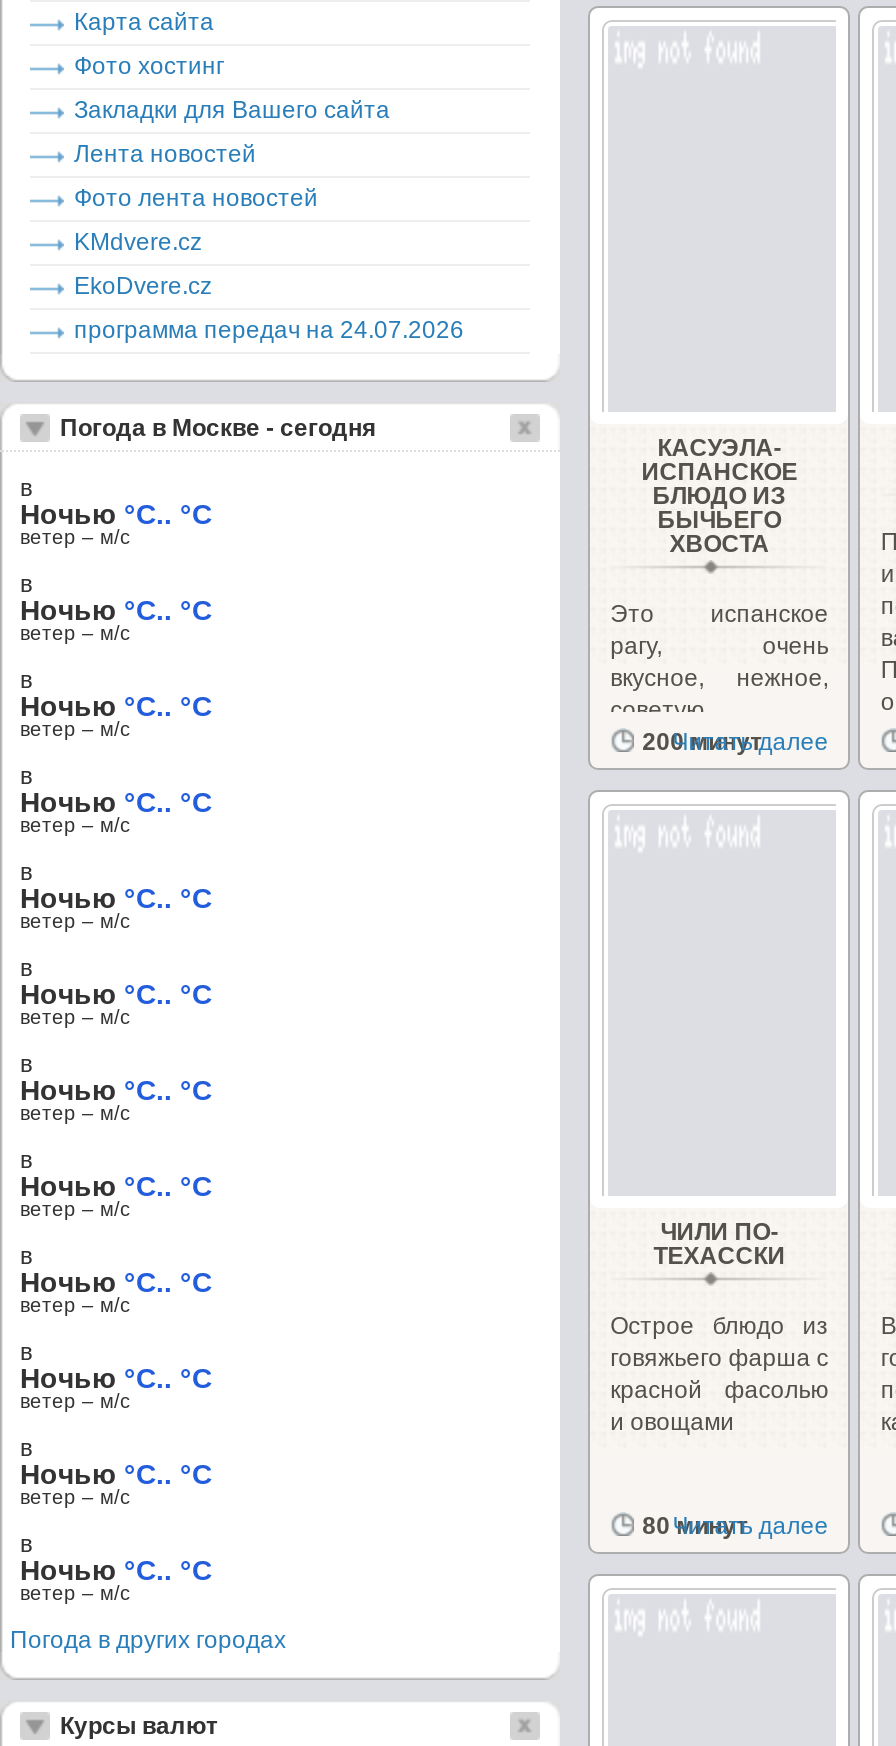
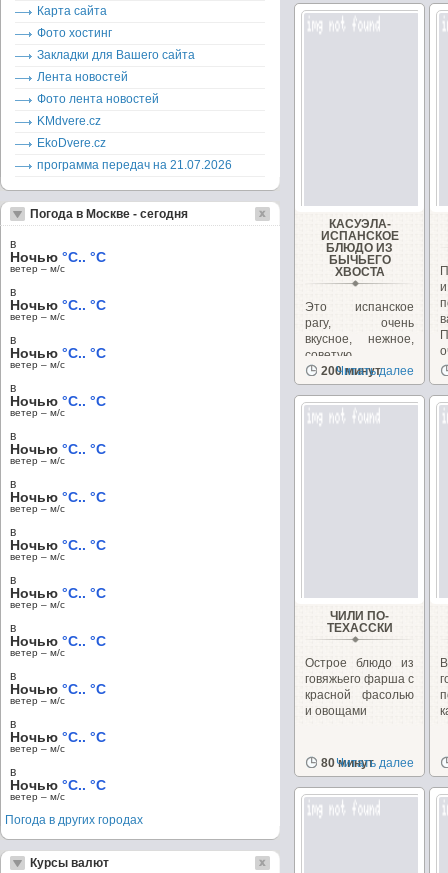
- программа передач на 24.07.2026
+ программа передач на 21.07.2026
